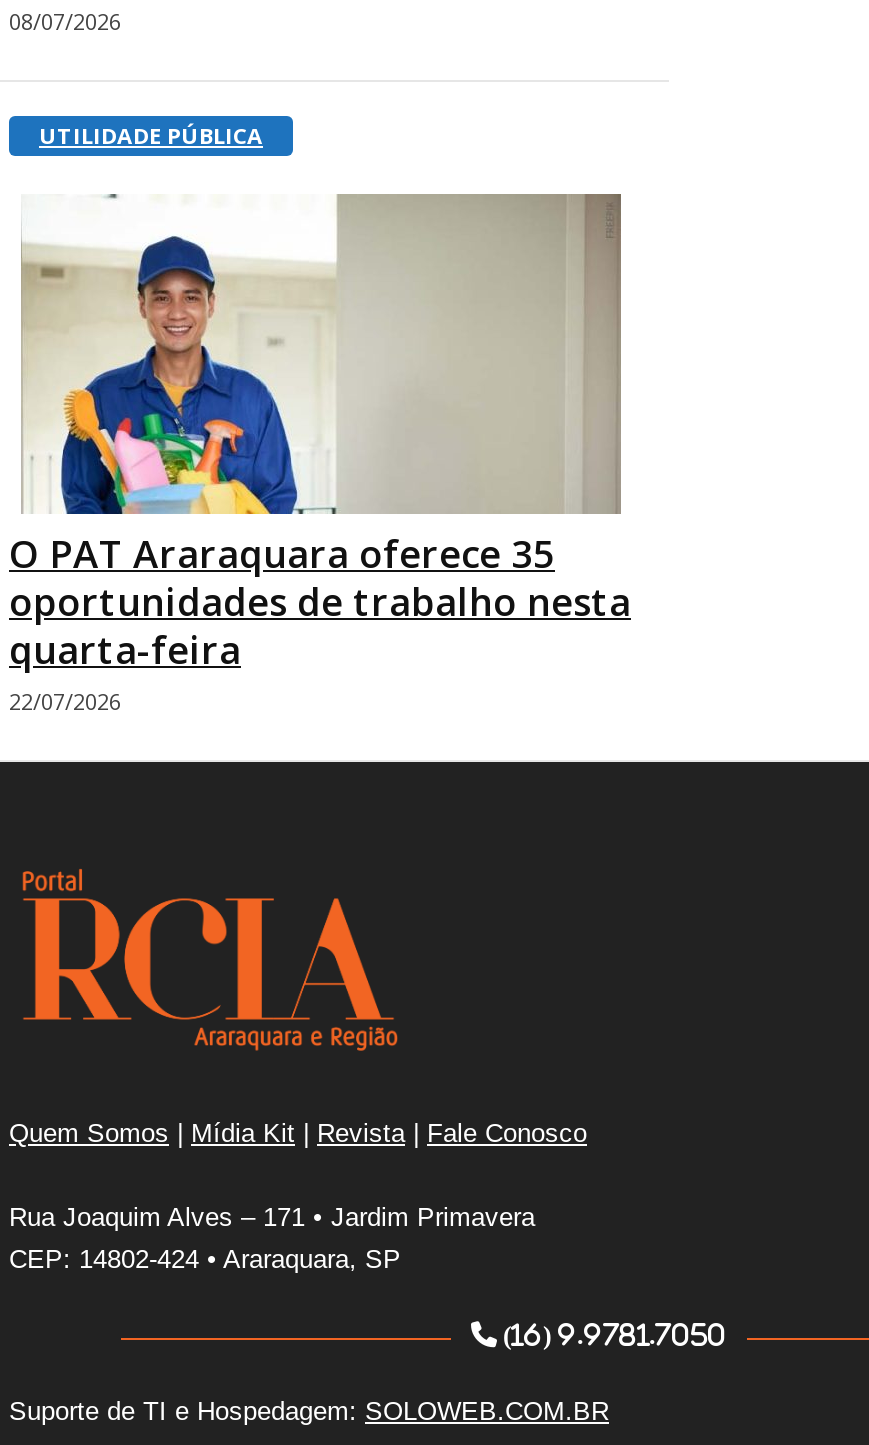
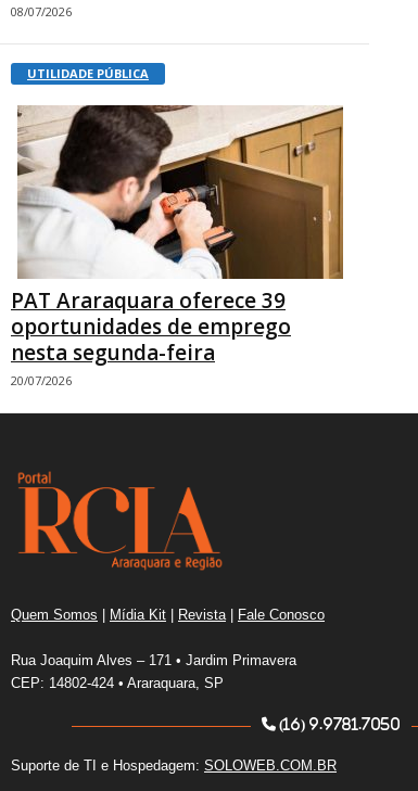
- [image]
- O PAT Araraquara oferece 35
- oportunidades de trabalho nesta
- quarta-feira
- 22/07/2026
+ [image]
+ PAT Araraquara oferece 39
+ oportunidades de emprego
+ nesta segunda-feira
+ 20/07/2026
